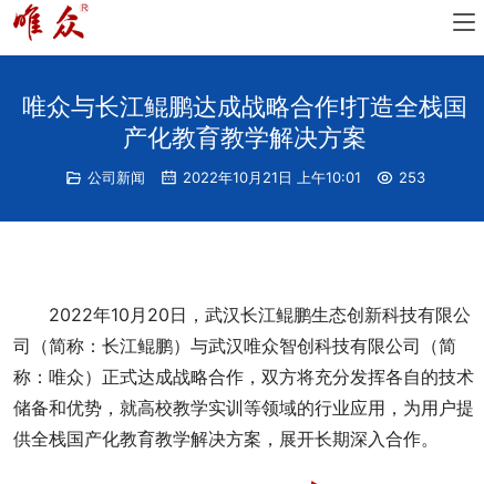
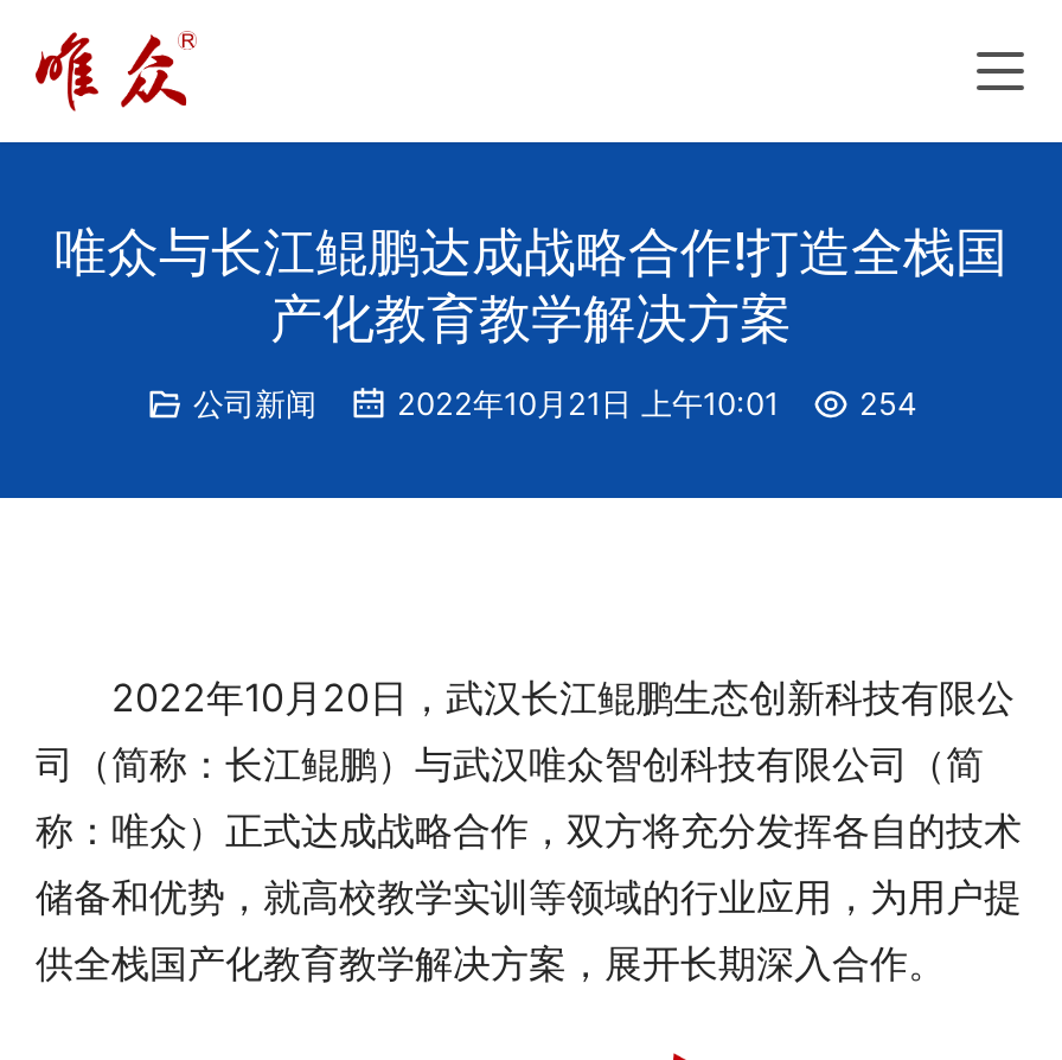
- 公司新闻 2022年10月21日 上午10:01 253
+ 公司新闻 2022年10月21日 上午10:01 254
